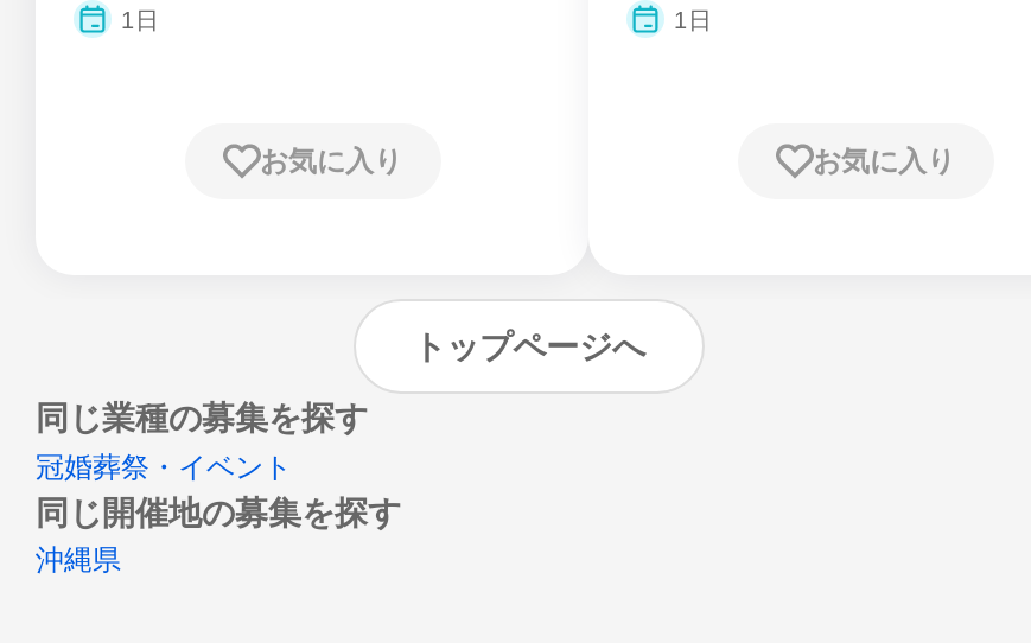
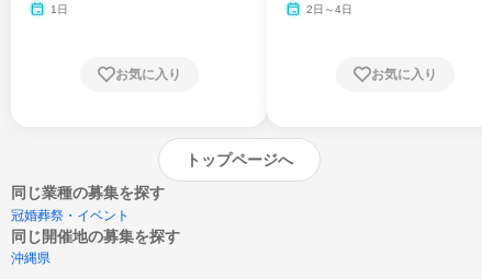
- 1日
+ 2日～4日
